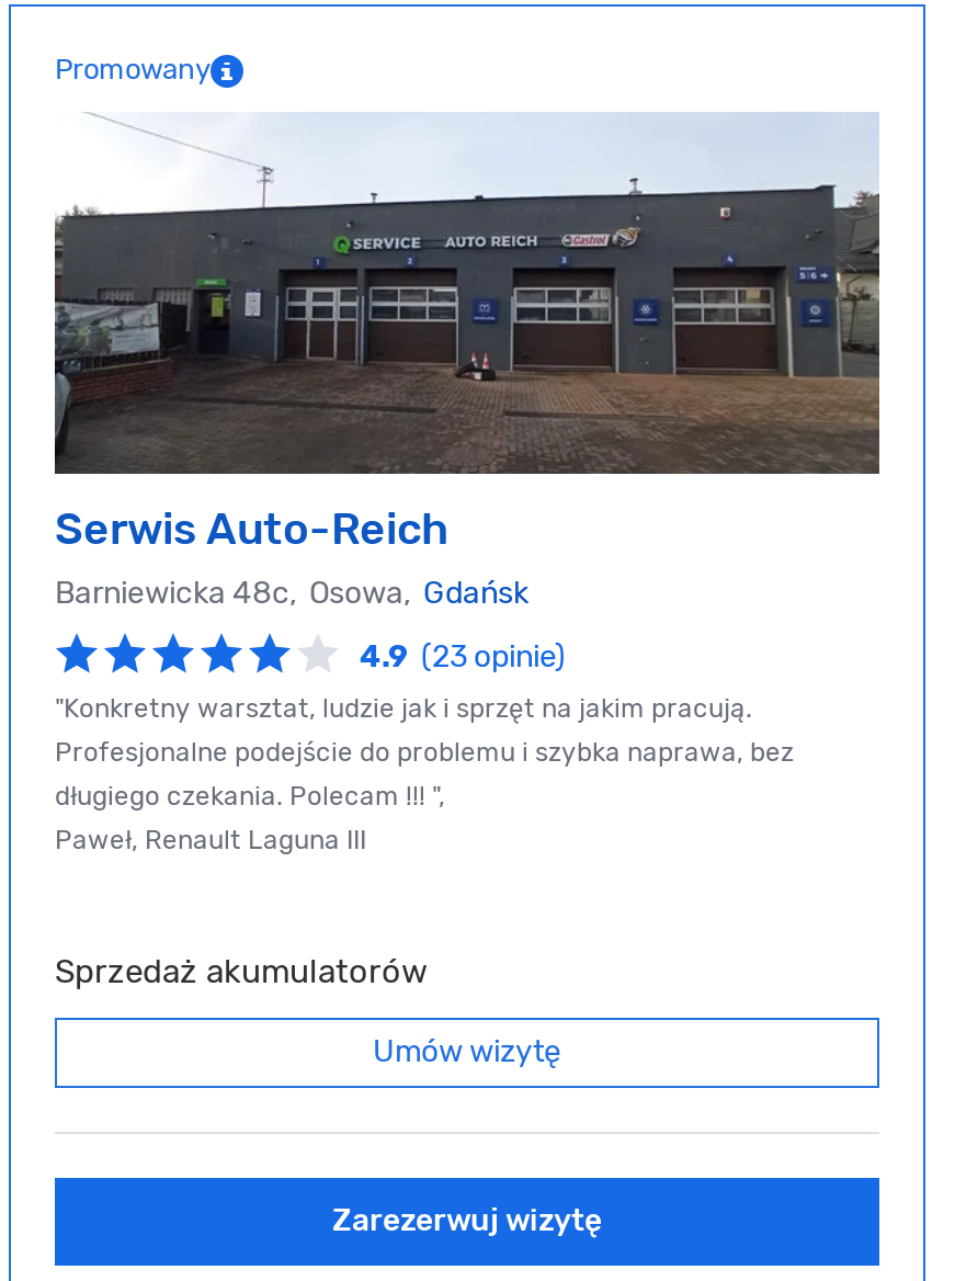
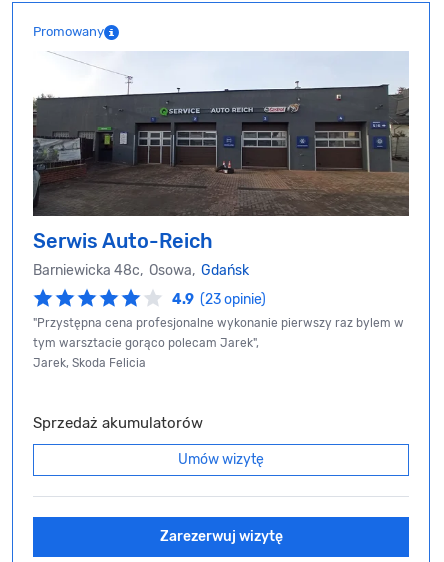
- "Konkretny warsztat, ludzie jak i sprzęt na jakim pracują.
- Profesjonalne podejście do problemu i szybka naprawa, bez
- długiego czekania. Polecam !!! ",
- Paweł, Renault Laguna III
+ "Przystępna cena profesjonalne wykonanie pierwszy raz bylem w
+ tym warsztacie gorąco polecam Jarek",
+ Jarek, Skoda Felicia
